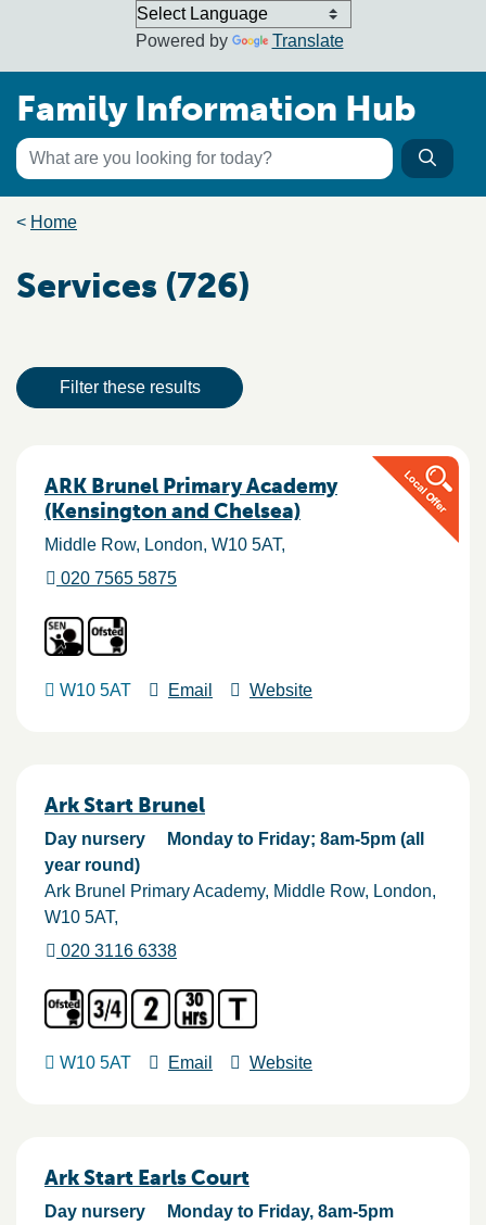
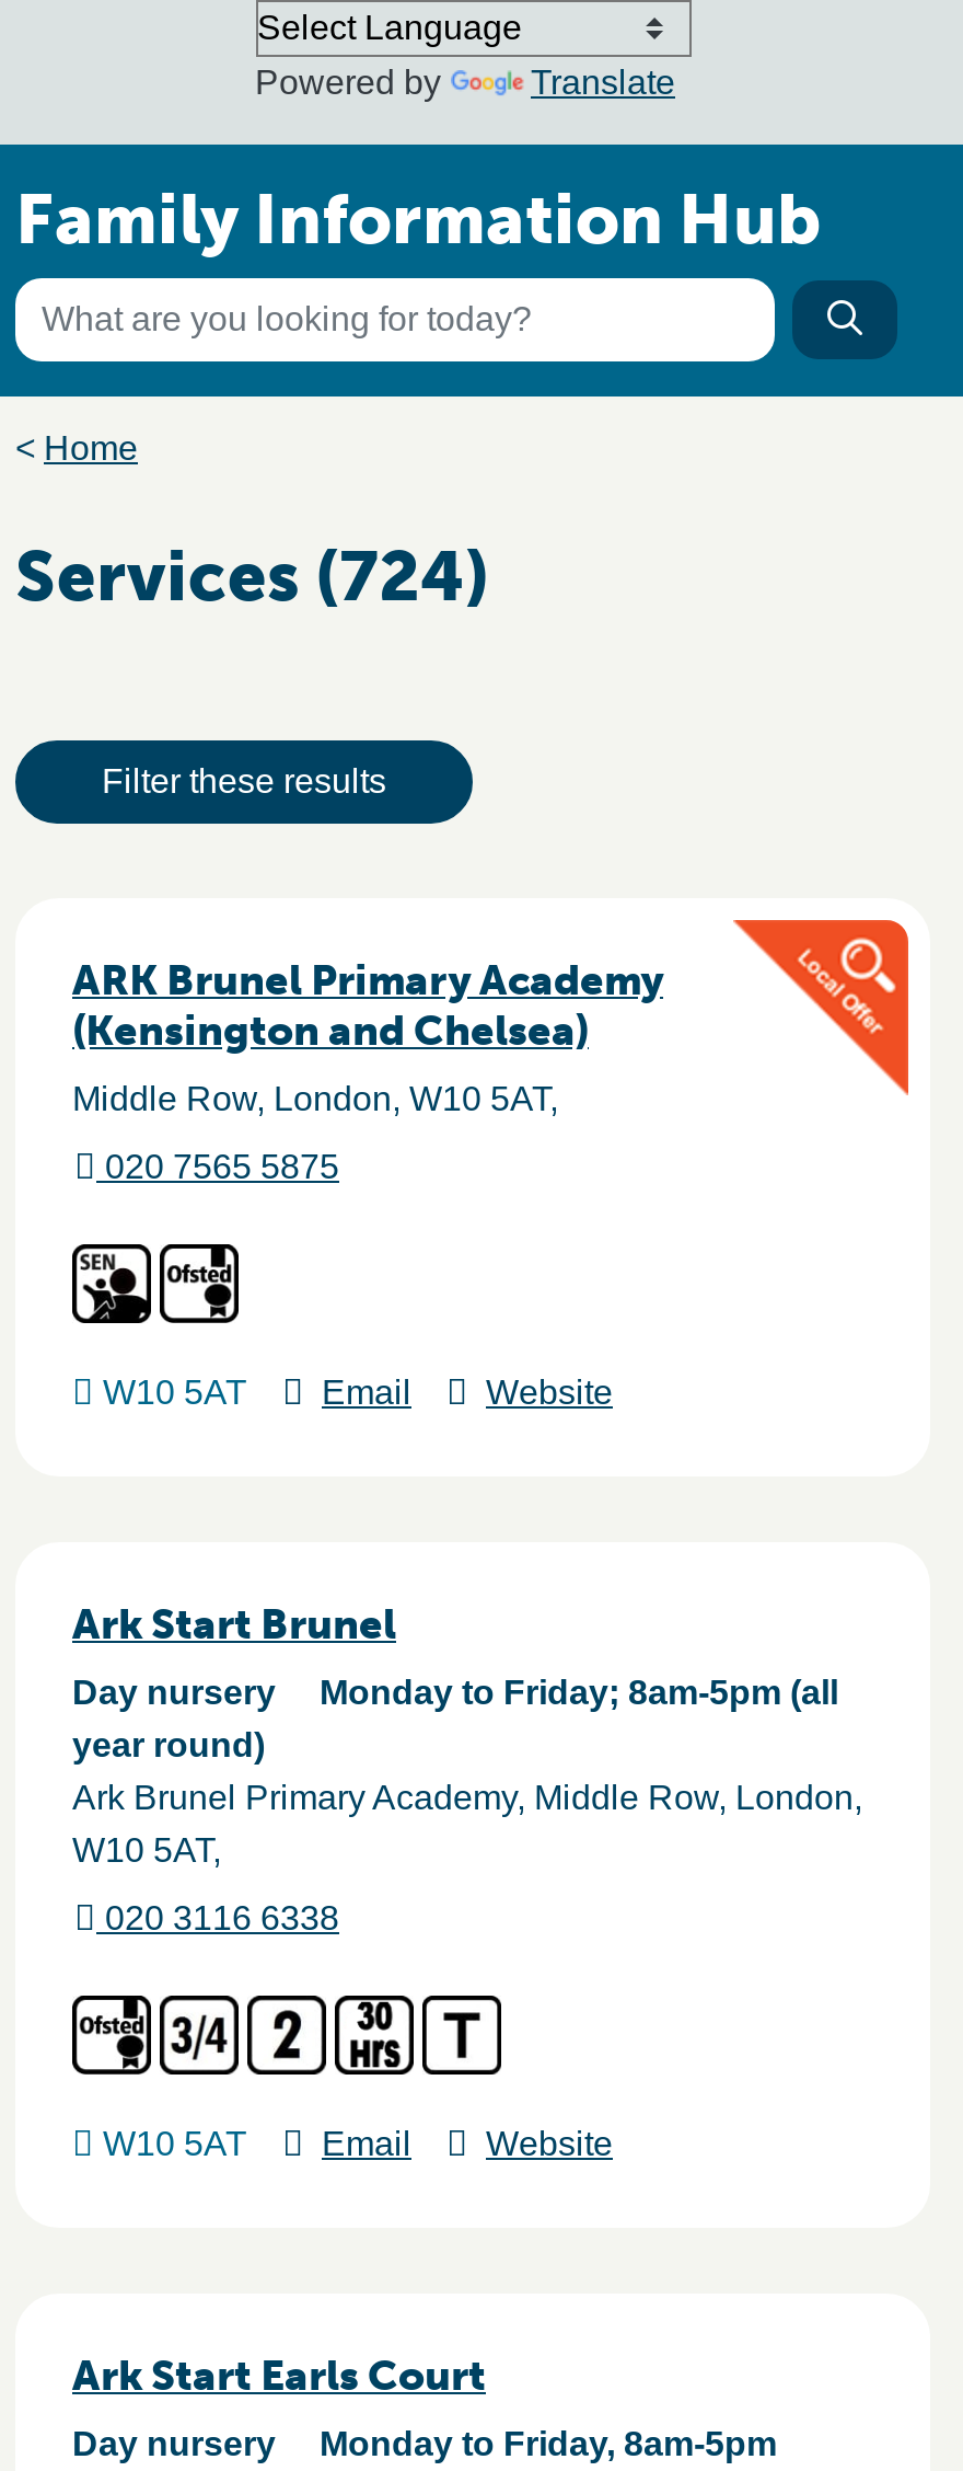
- Services (726)
+ Services (724)
